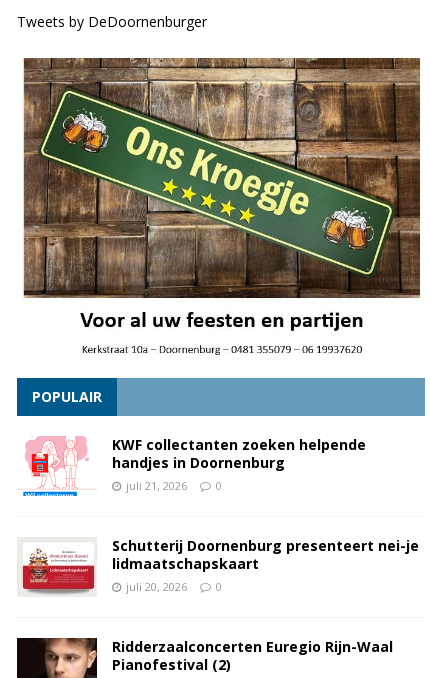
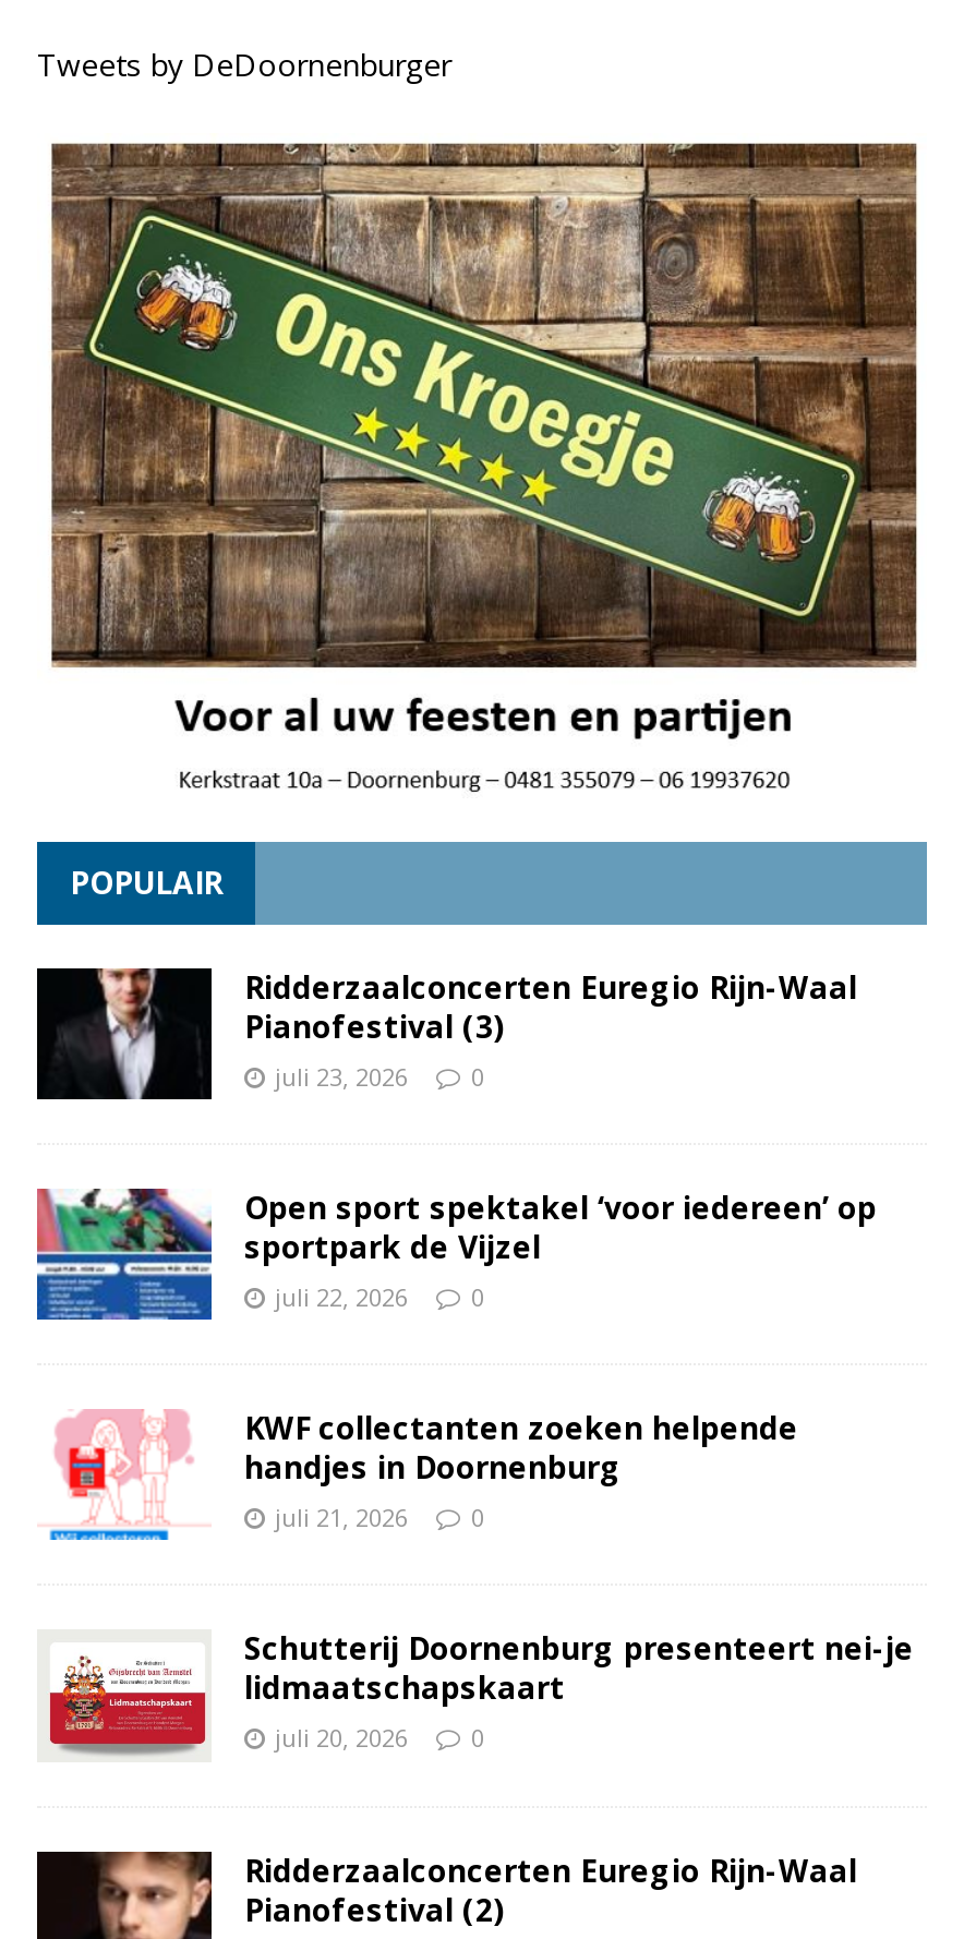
+ [image]
+ Ridderzaalconcerten Euregio Rijn-Waal
+ Pianofestival (3)
+ juli 23, 2026
+ 0
+ Open sport spektakel ‘voor iedereen’ op
+ sportpark de Vijzel
+ juli 22, 2026
+ 0

+ [image]
